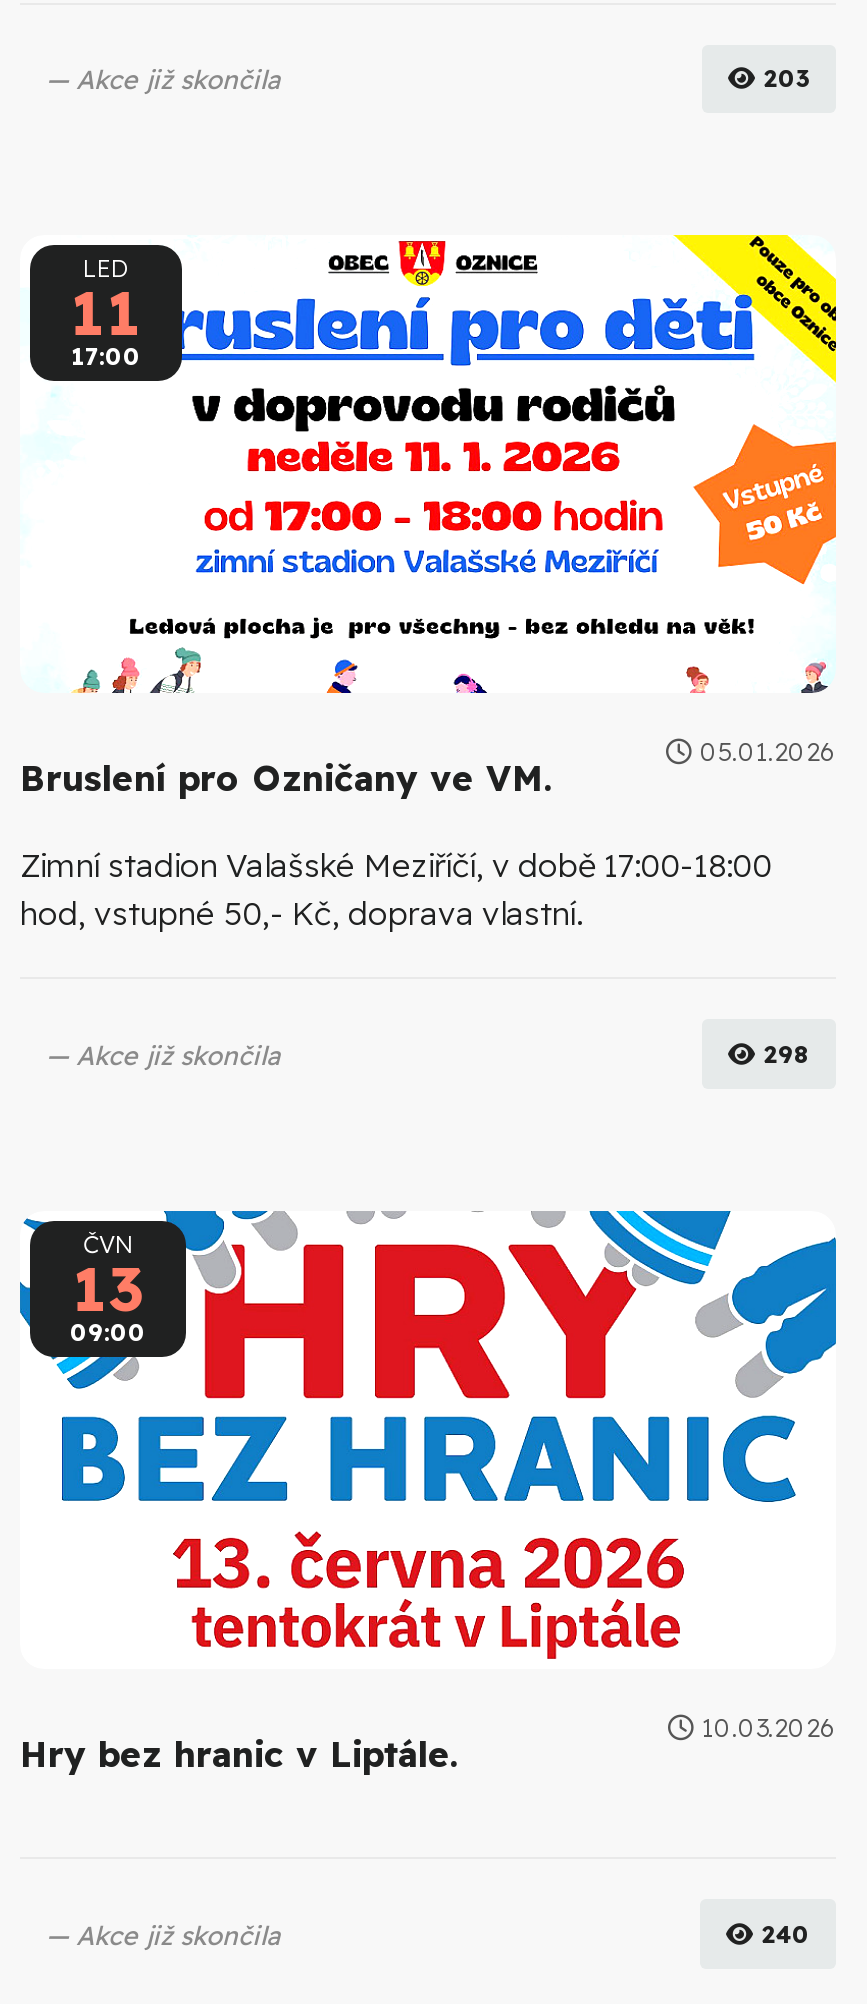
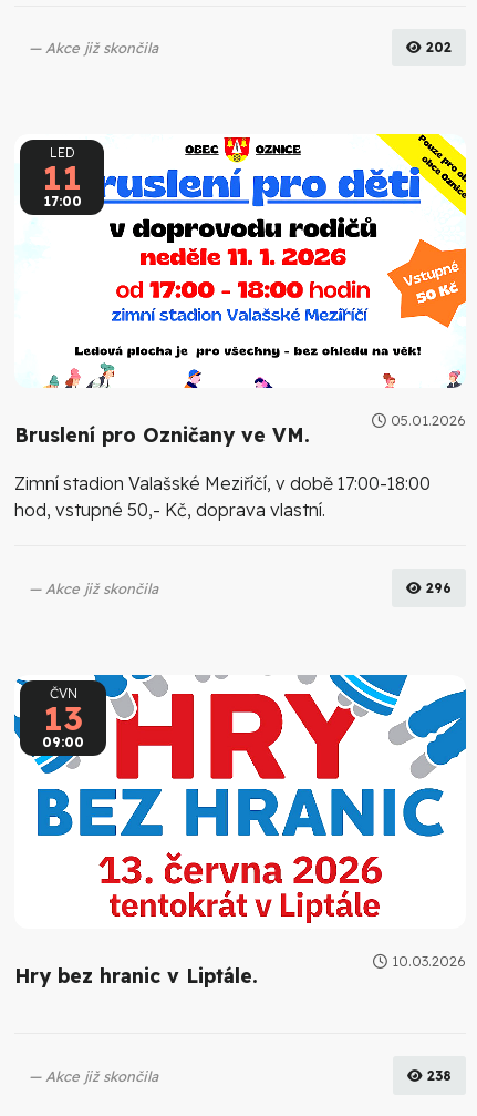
- 203
+ 202

- 298
+ 296

- 240
+ 238
